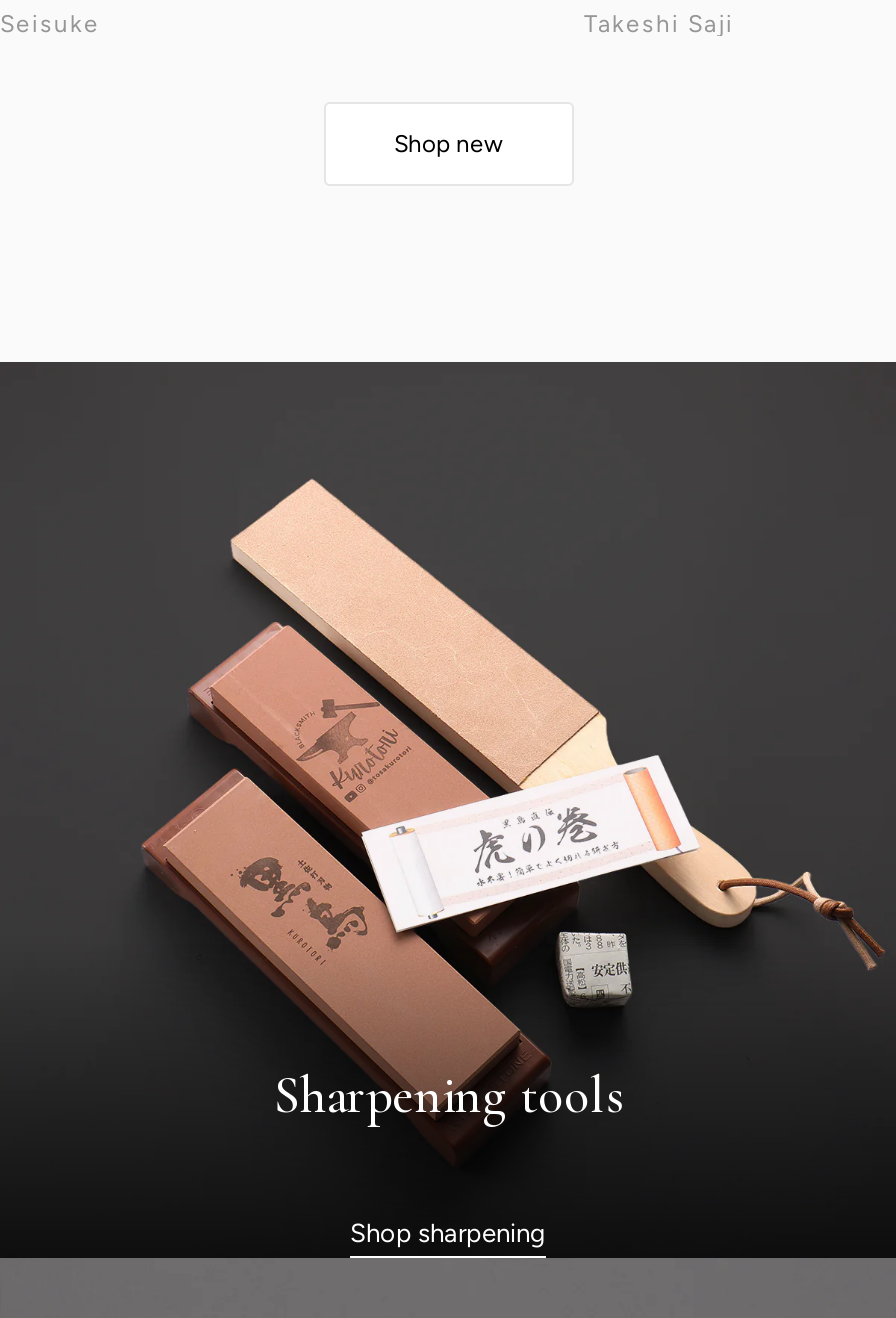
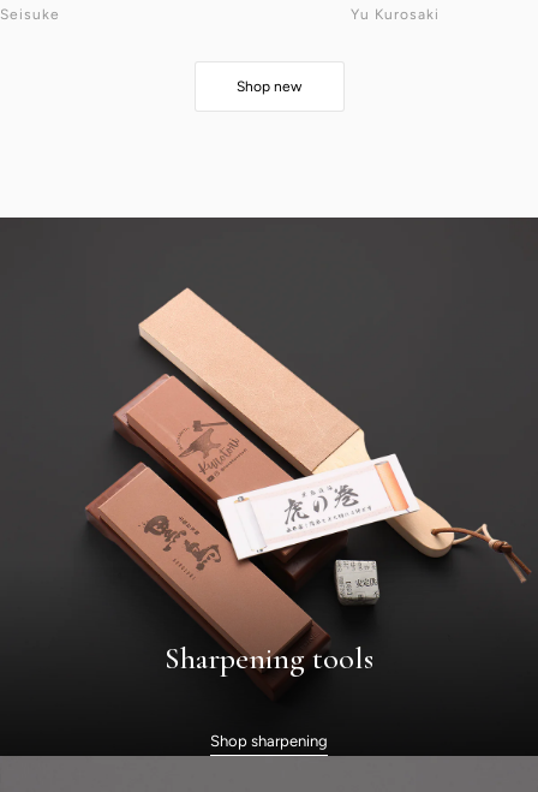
- Takeshi Saji
+ Yu Kurosaki
